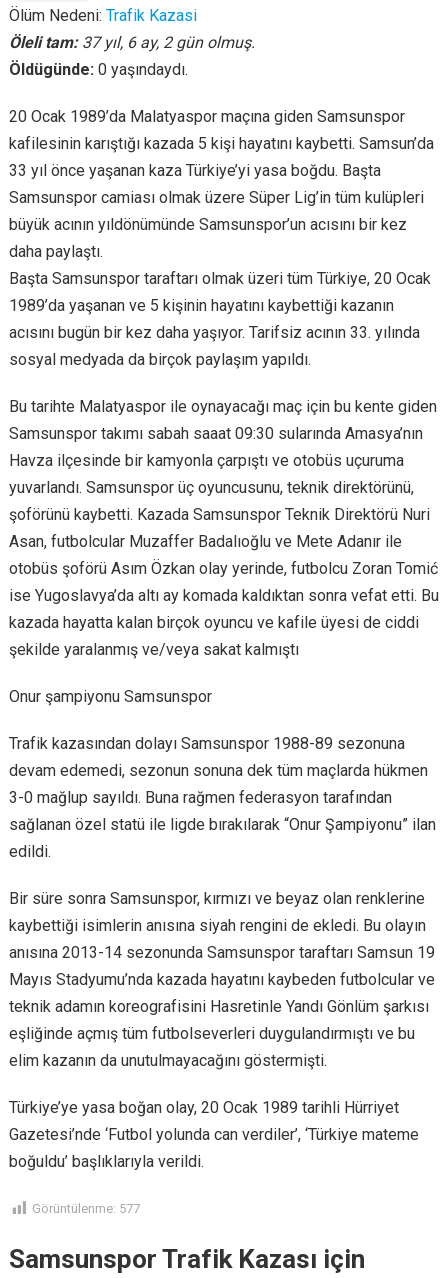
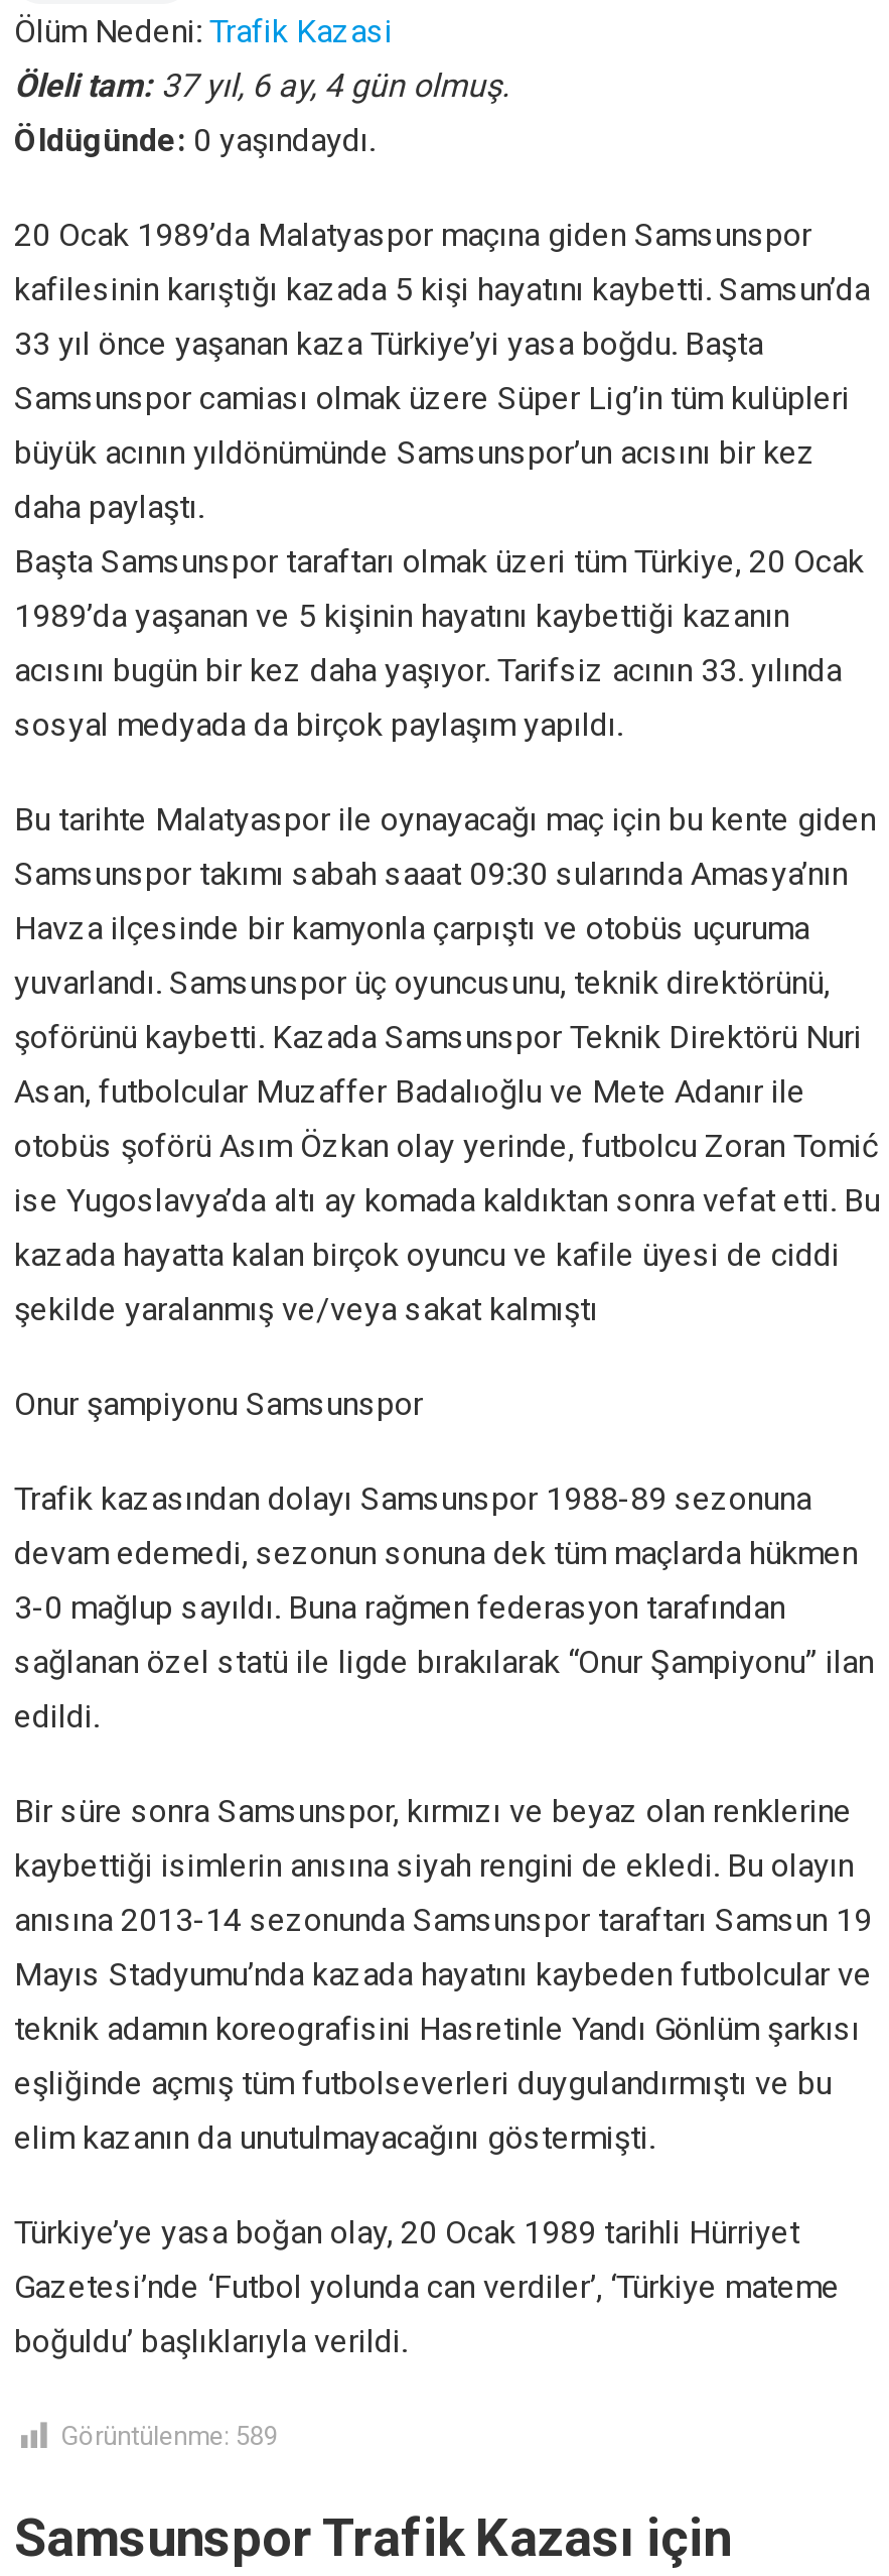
- Öleli tam: 37 yıl, 6 ay, 2 gün olmuş.
+ Öleli tam: 37 yıl, 6 ay, 4 gün olmuş.

- Görüntülenme: 577
+ Görüntülenme: 589
